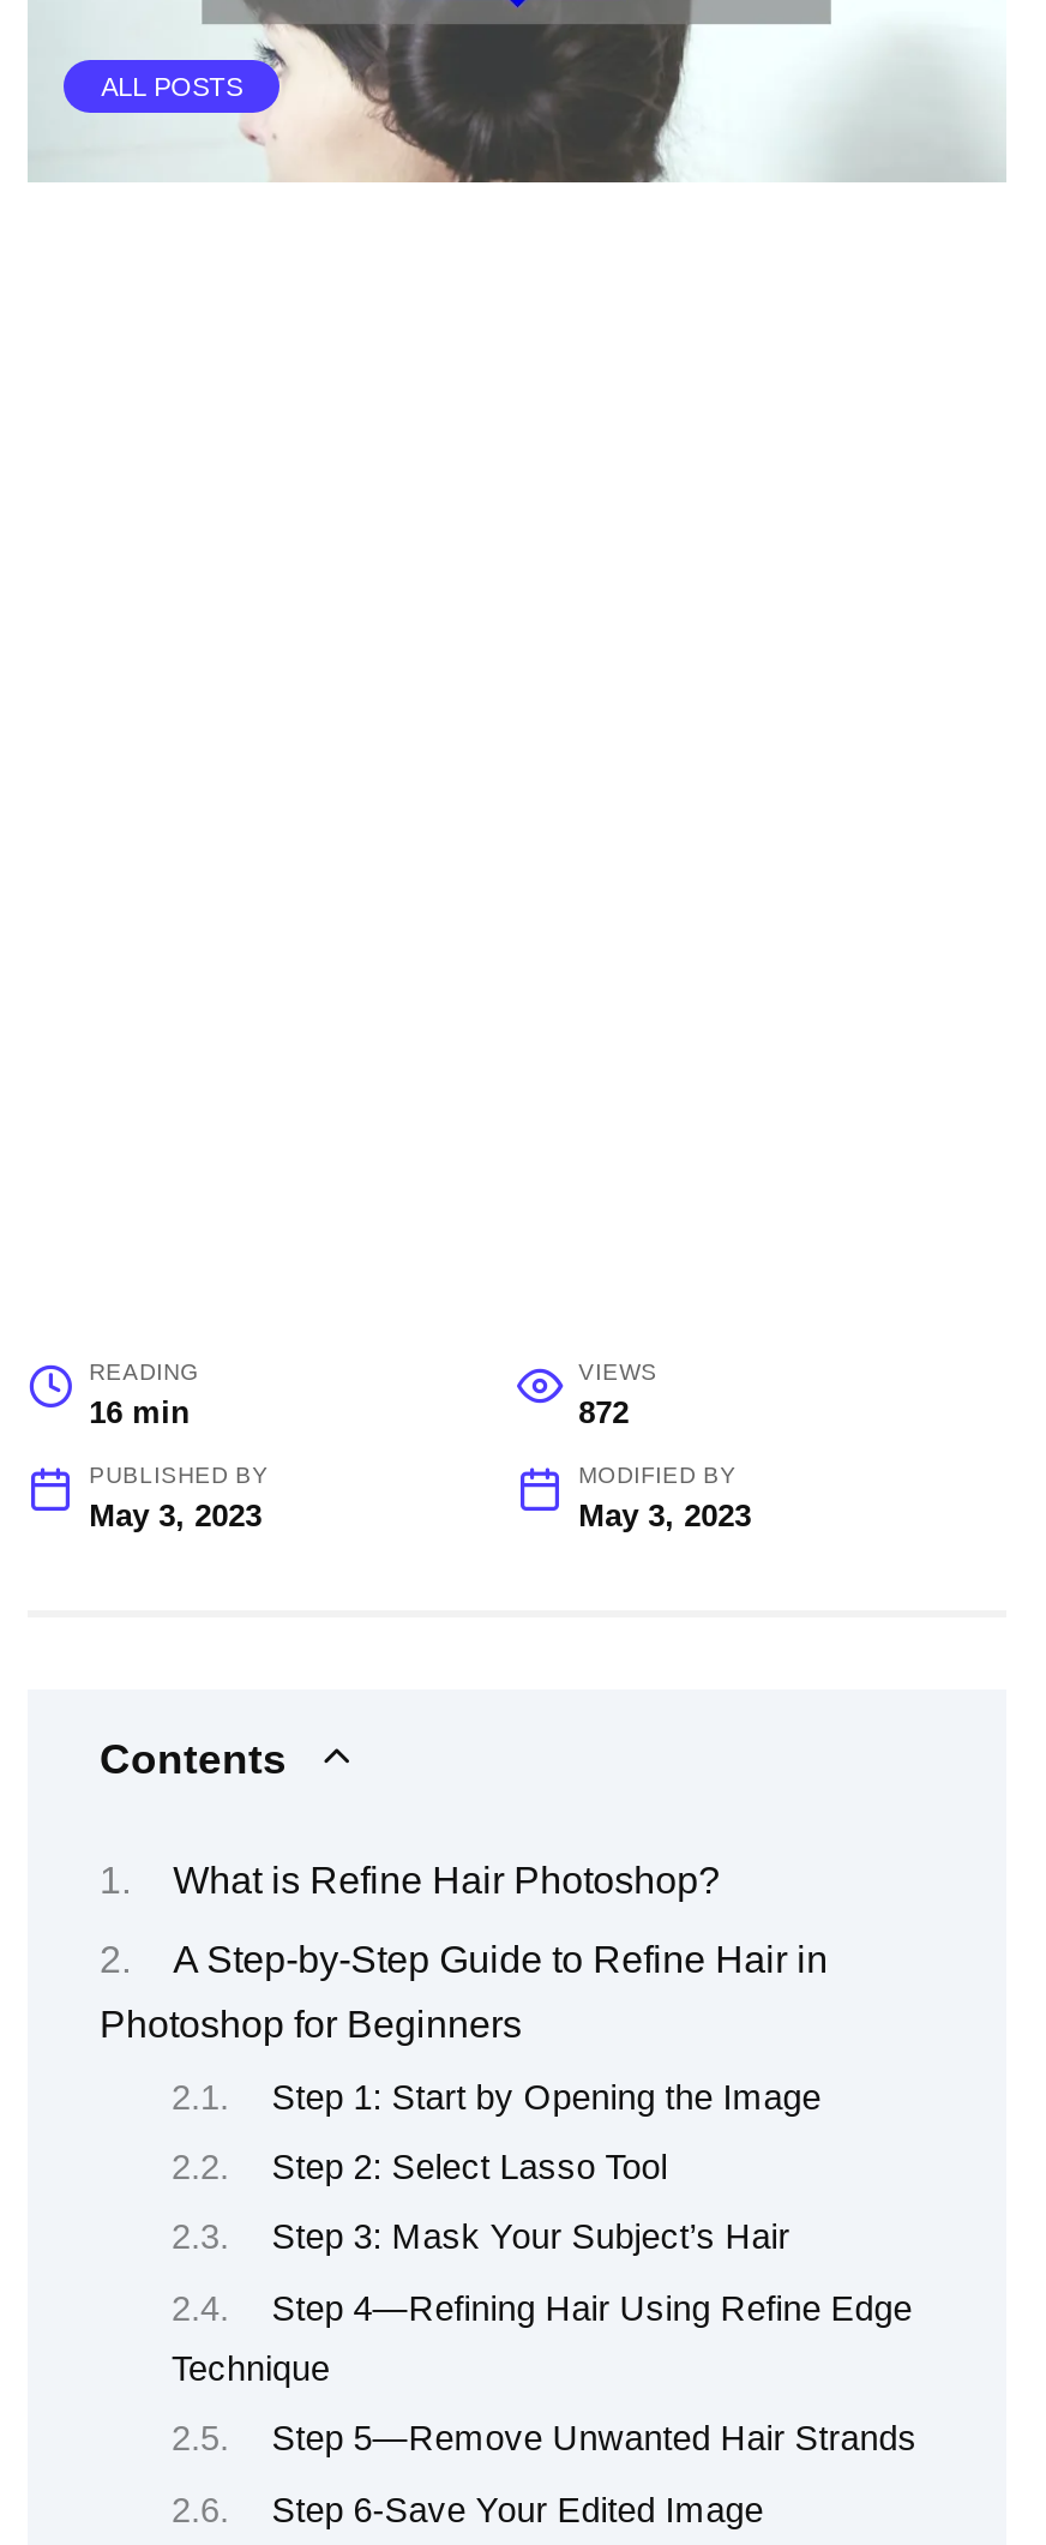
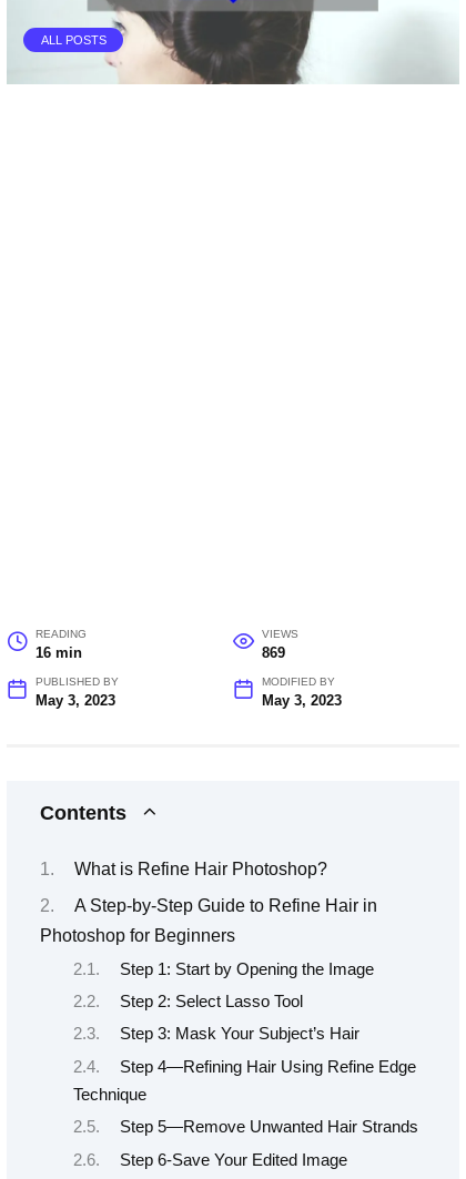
- 872
+ 869
